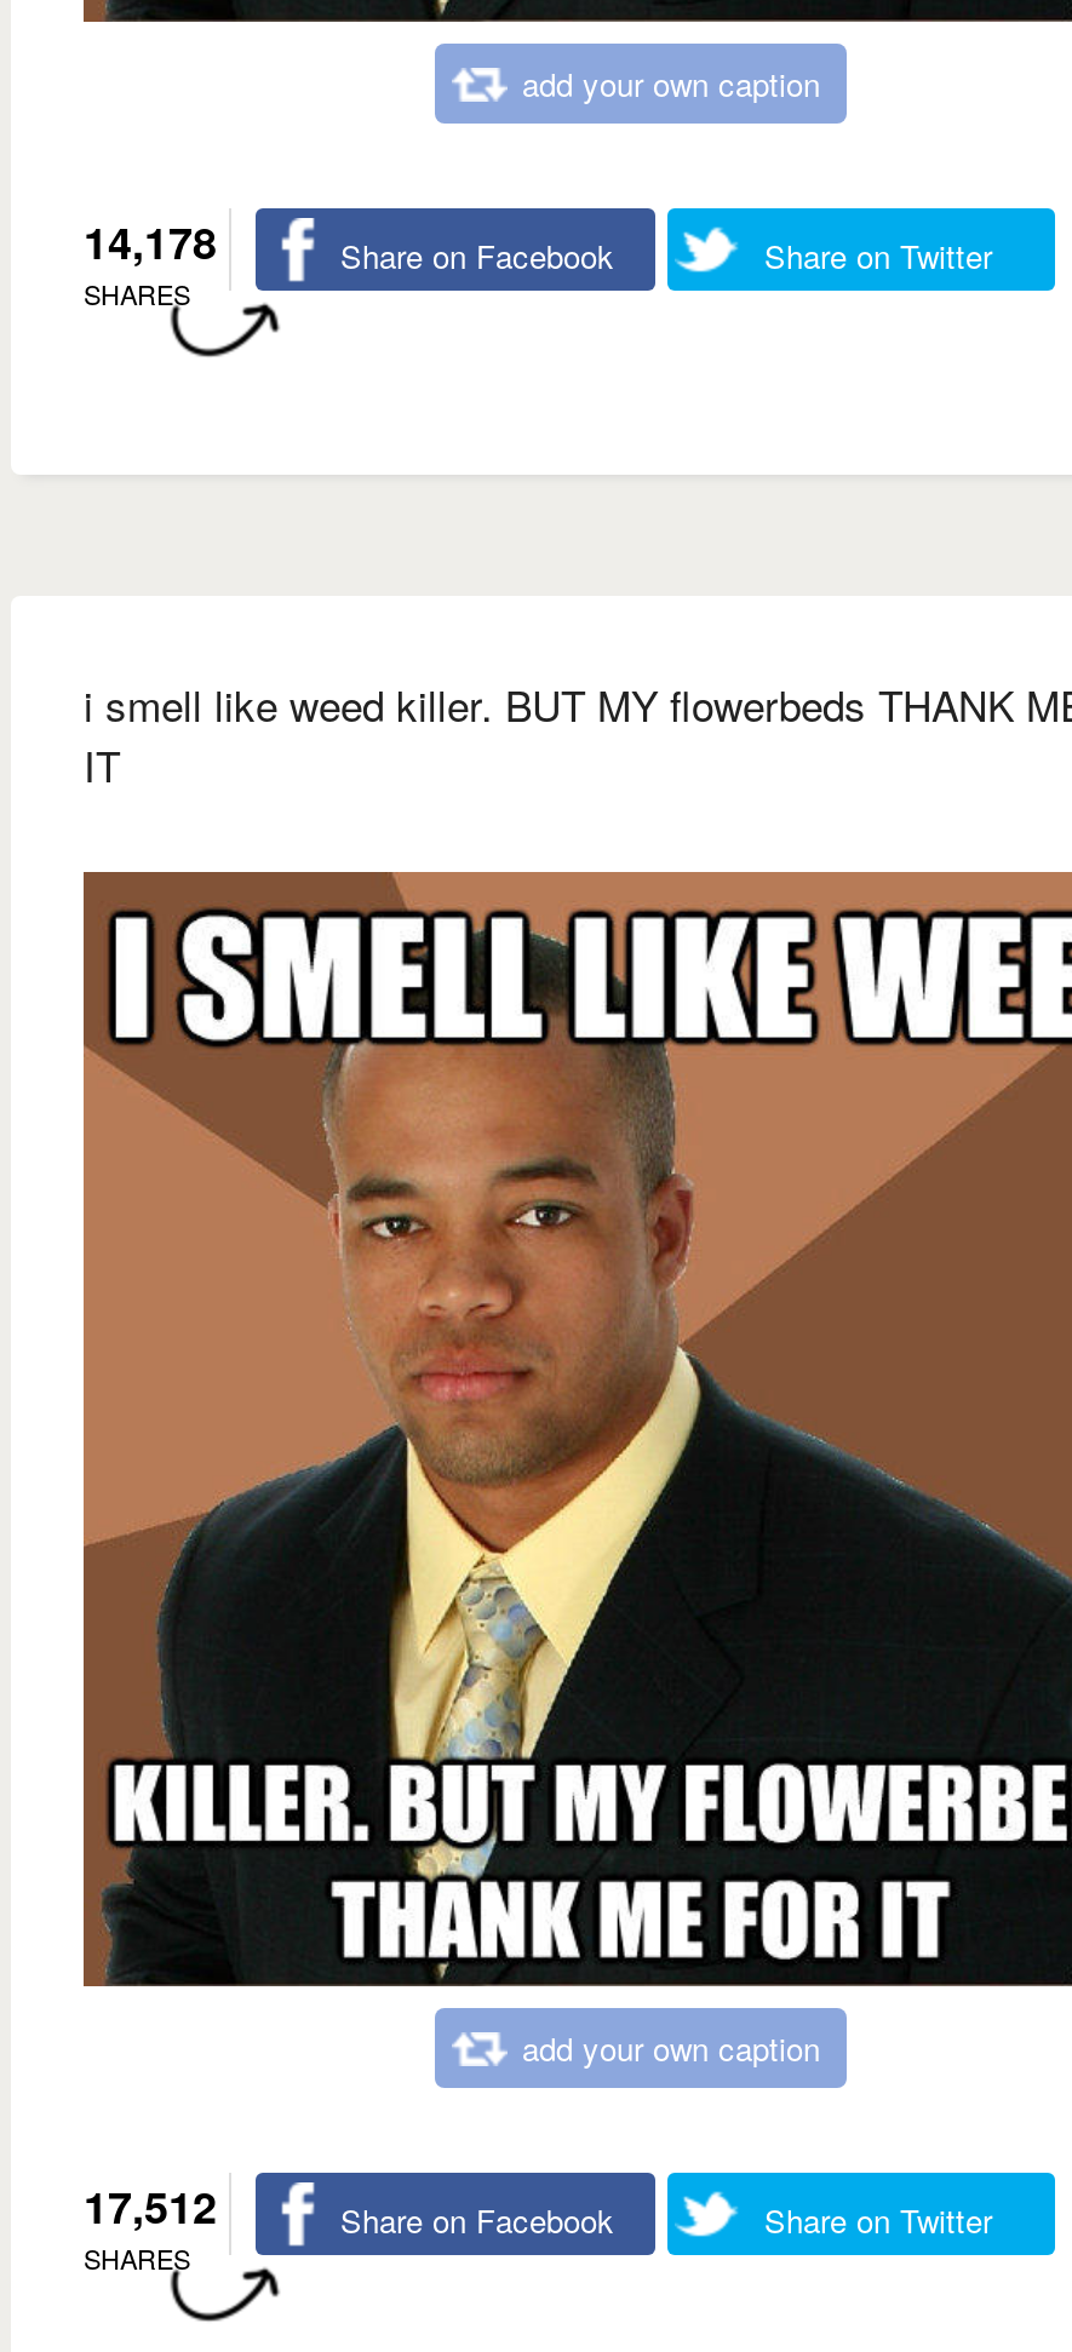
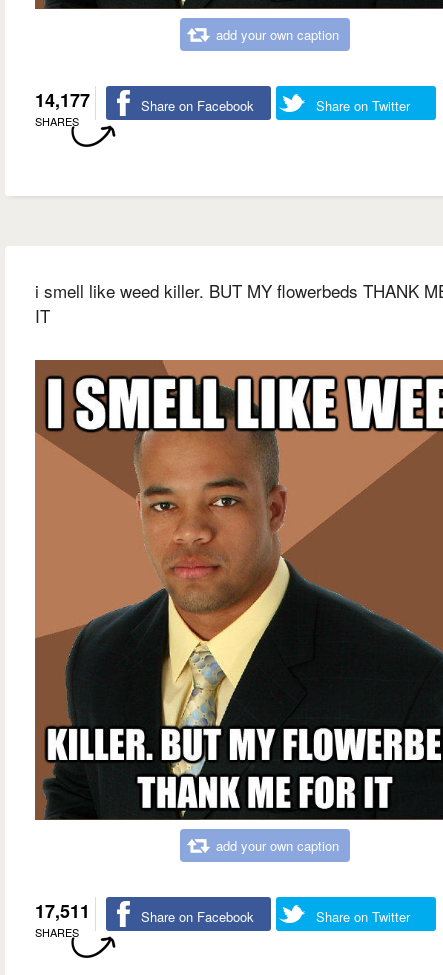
- 14,178
+ 14,177

- 17,512
+ 17,511
